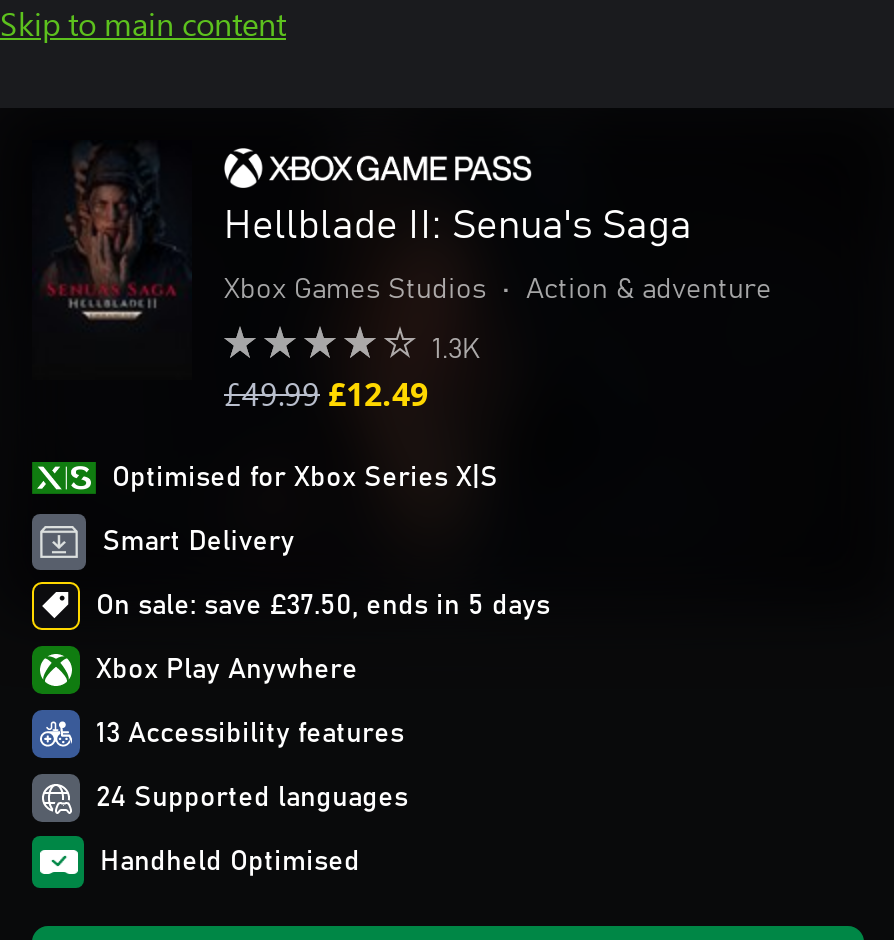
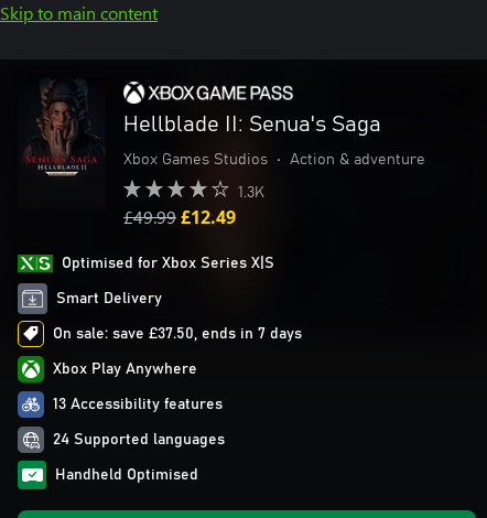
- On sale: save £37.50, ends in 5 days
+ On sale: save £37.50, ends in 7 days
